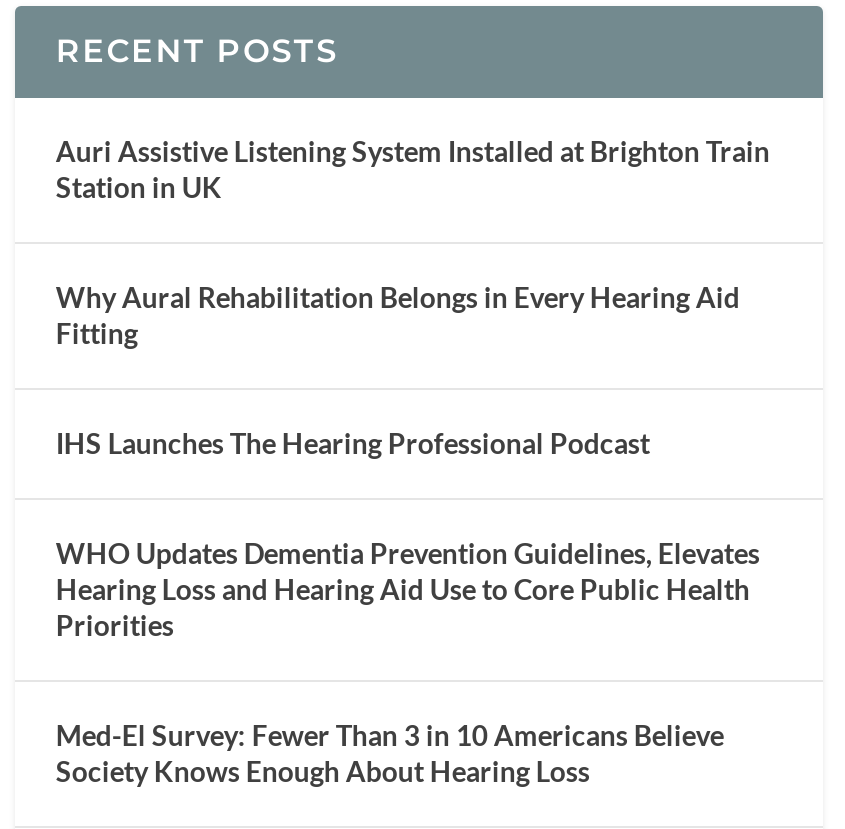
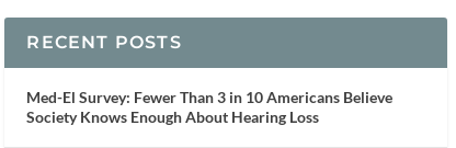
- Auri Assistive Listening System Installed at Brighton Train
- Station in UK
- Why Aural Rehabilitation Belongs in Every Hearing Aid
- Fitting
- IHS Launches The Hearing Professional Podcast
- WHO Updates Dementia Prevention Guidelines, Elevates
- Hearing Loss and Hearing Aid Use to Core Public Health
- Priorities
